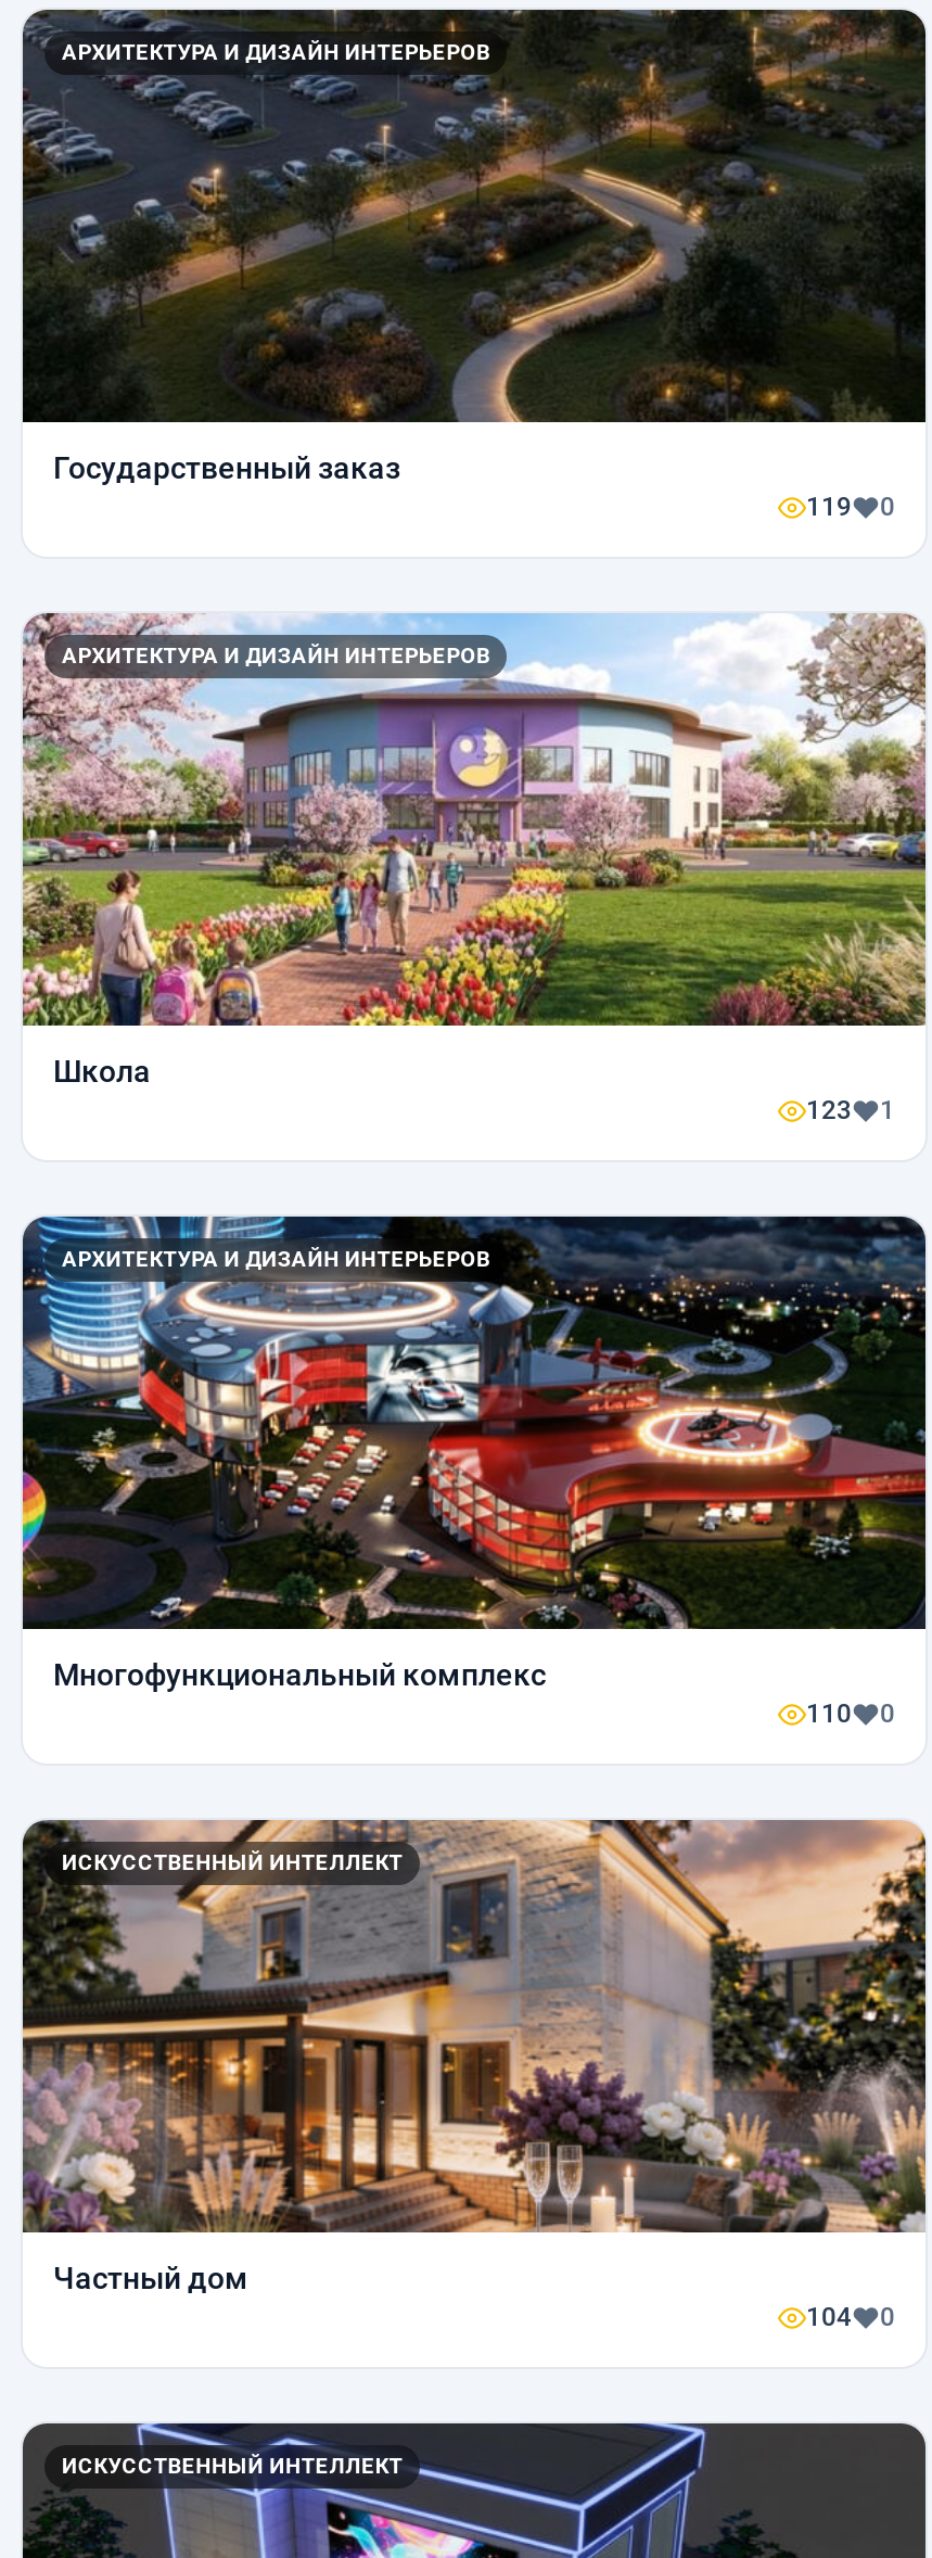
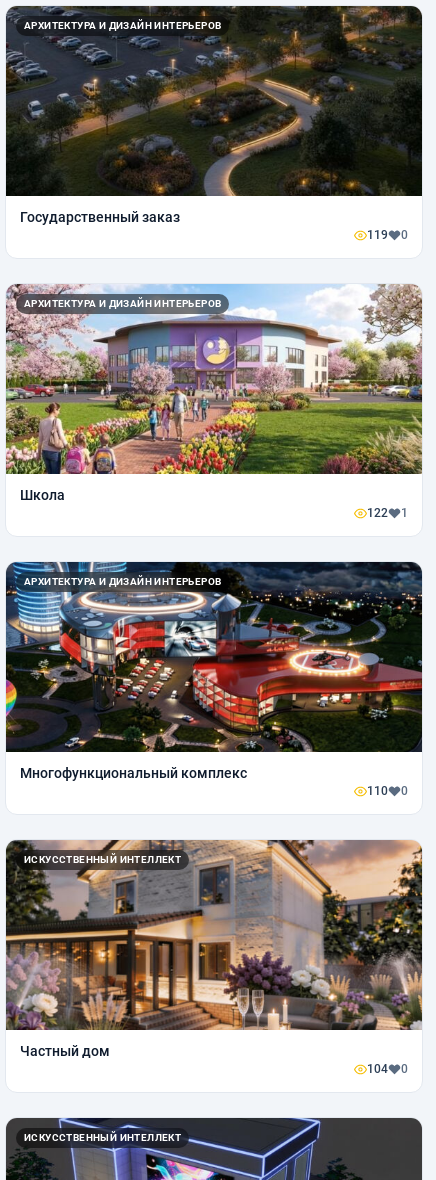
- 123 1
+ 122 1
